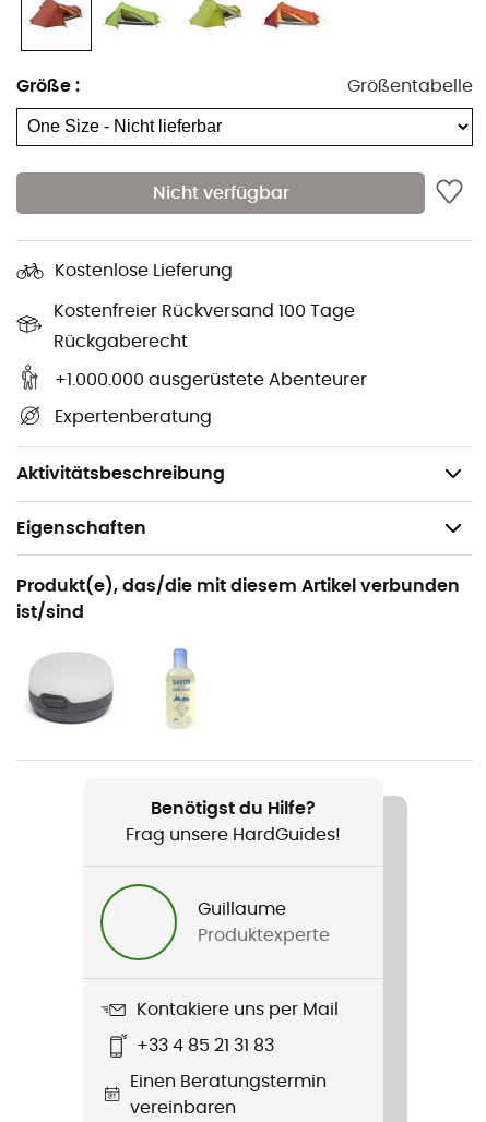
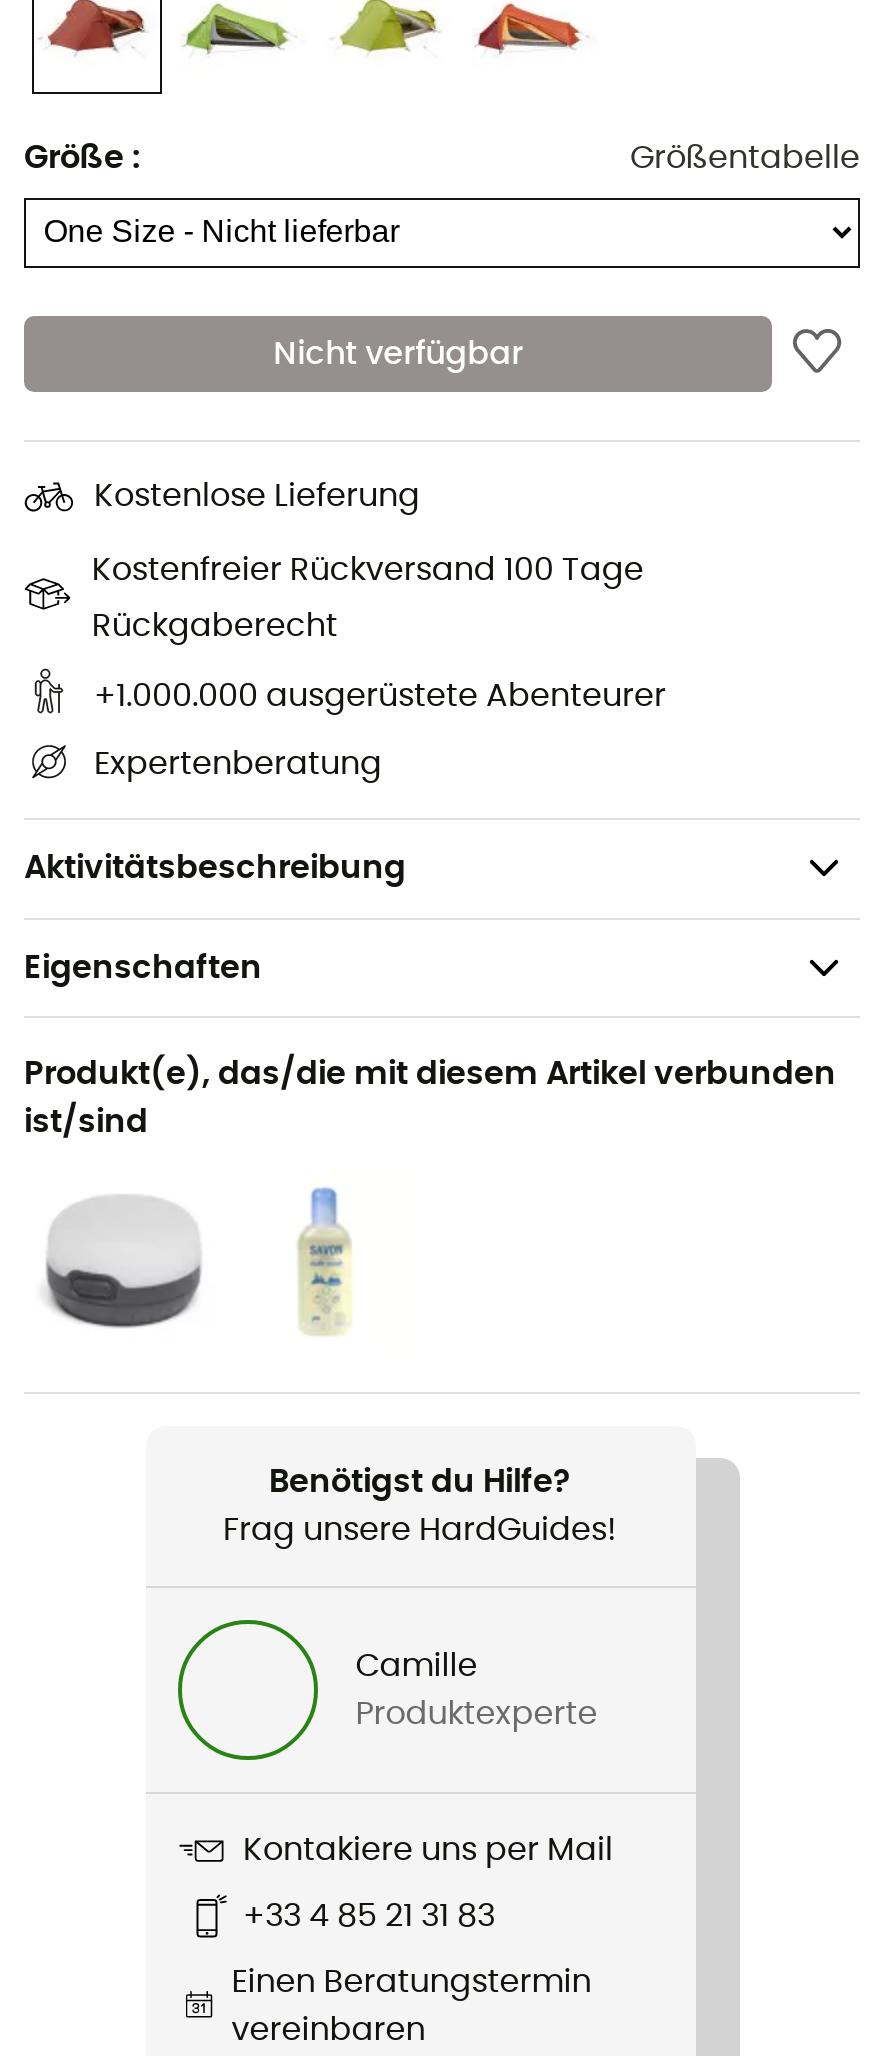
- Guillaume
+ Camille
